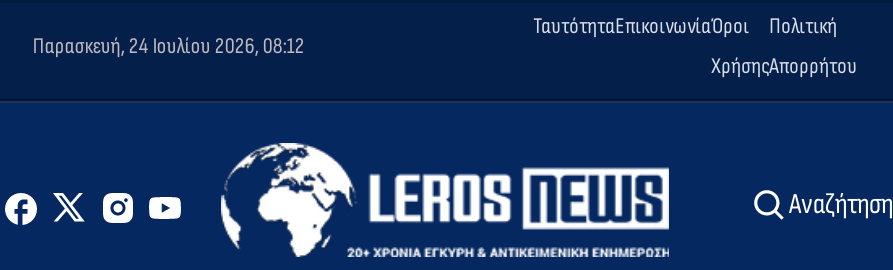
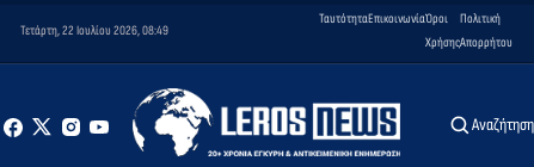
- Παρασκευή, 24 Ιουλίου 2026, 08:12
+ Τετάρτη, 22 Ιουλίου 2026, 08:49
